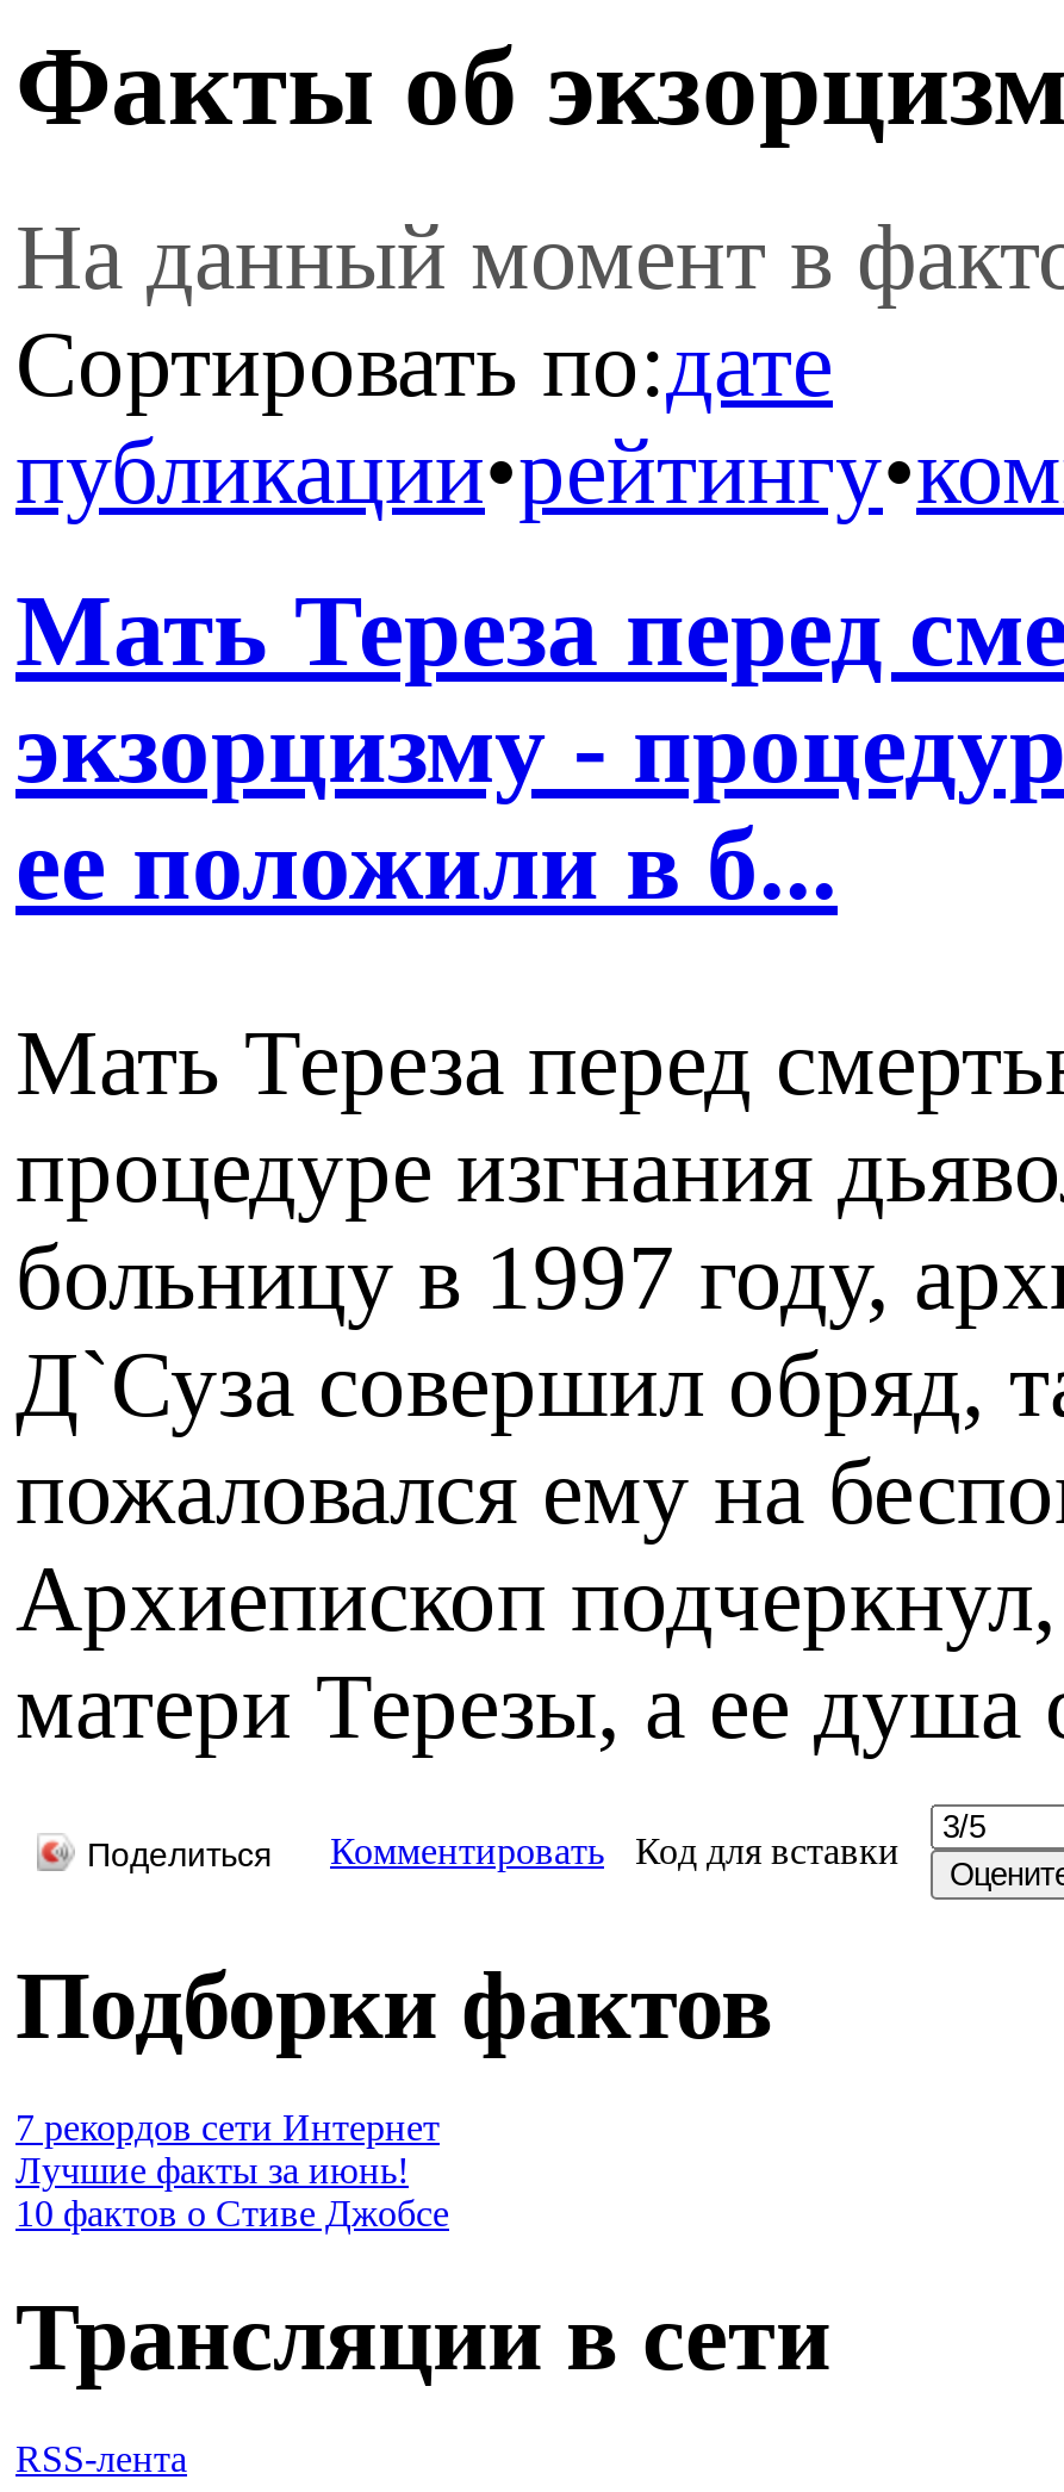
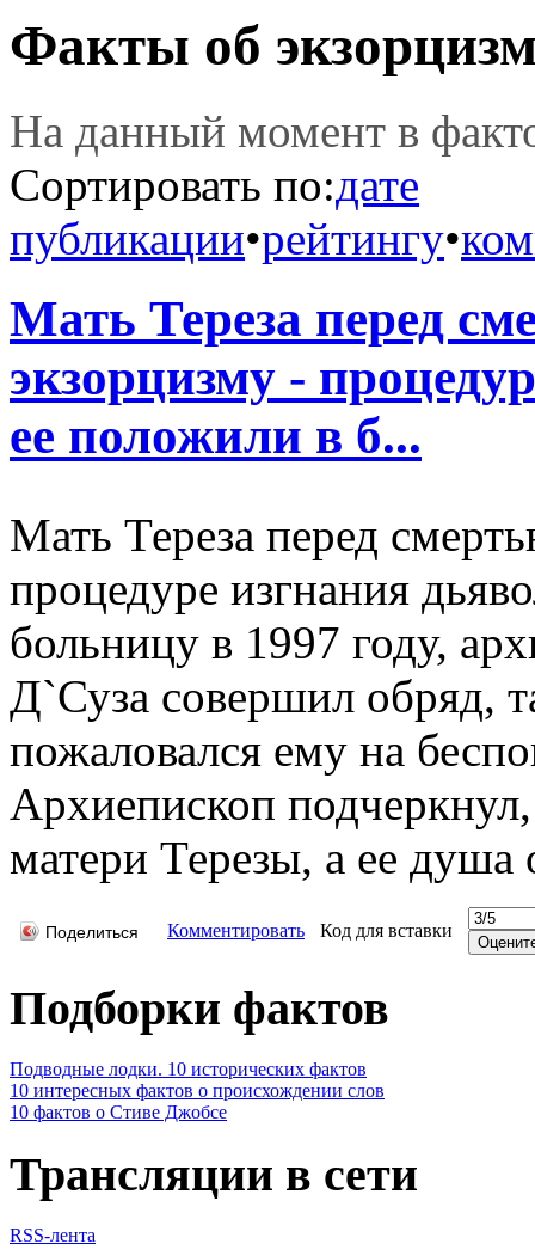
- 7 рекордов сети Интернет
- Лучшие факты за июнь!
+ Подводные лодки. 10 исторических фактов
+ 10 интересных фактов о происхождении слов
